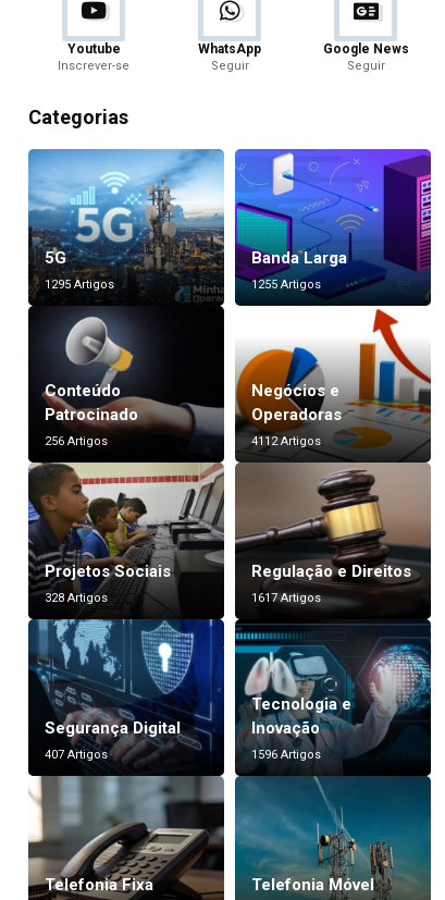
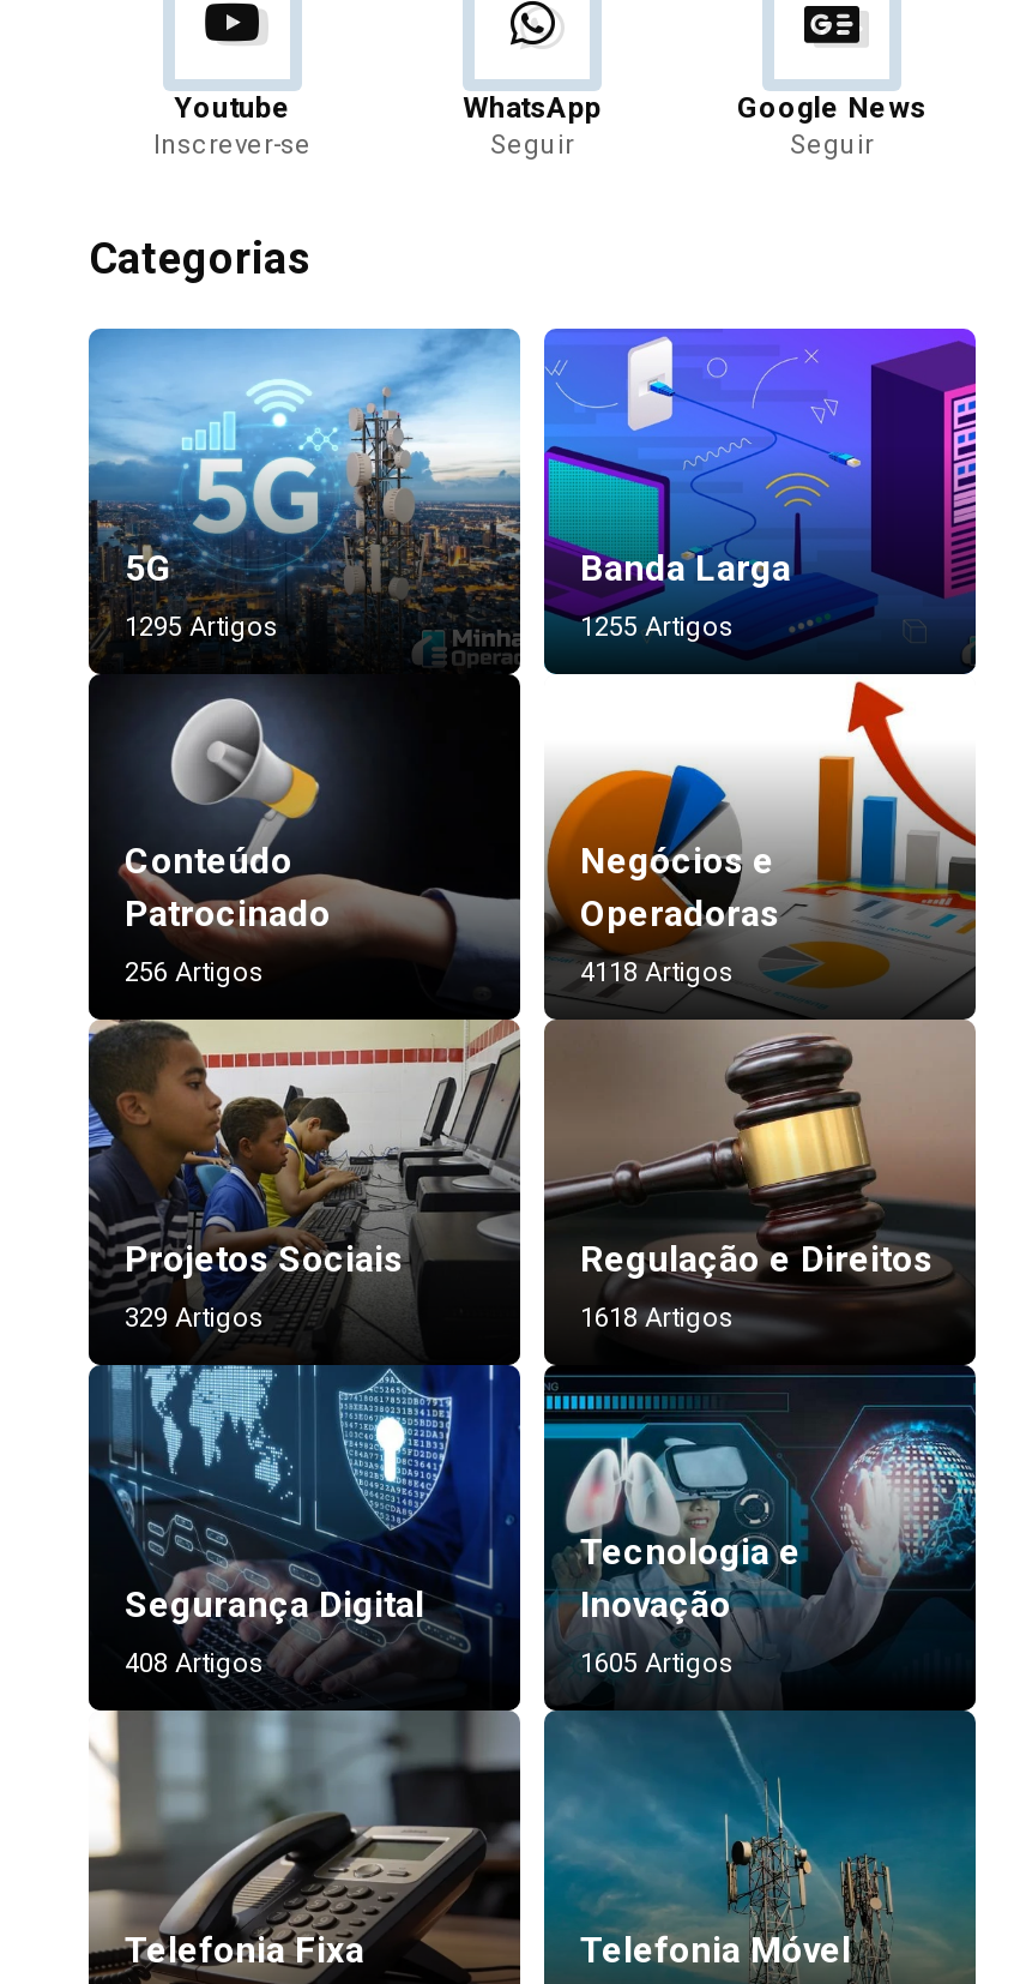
- 4112 Artigos
+ 4118 Artigos

- 328 Artigos
+ 329 Artigos

- 1617 Artigos
+ 1618 Artigos

- 407 Artigos
+ 408 Artigos

- 1596 Artigos
+ 1605 Artigos
